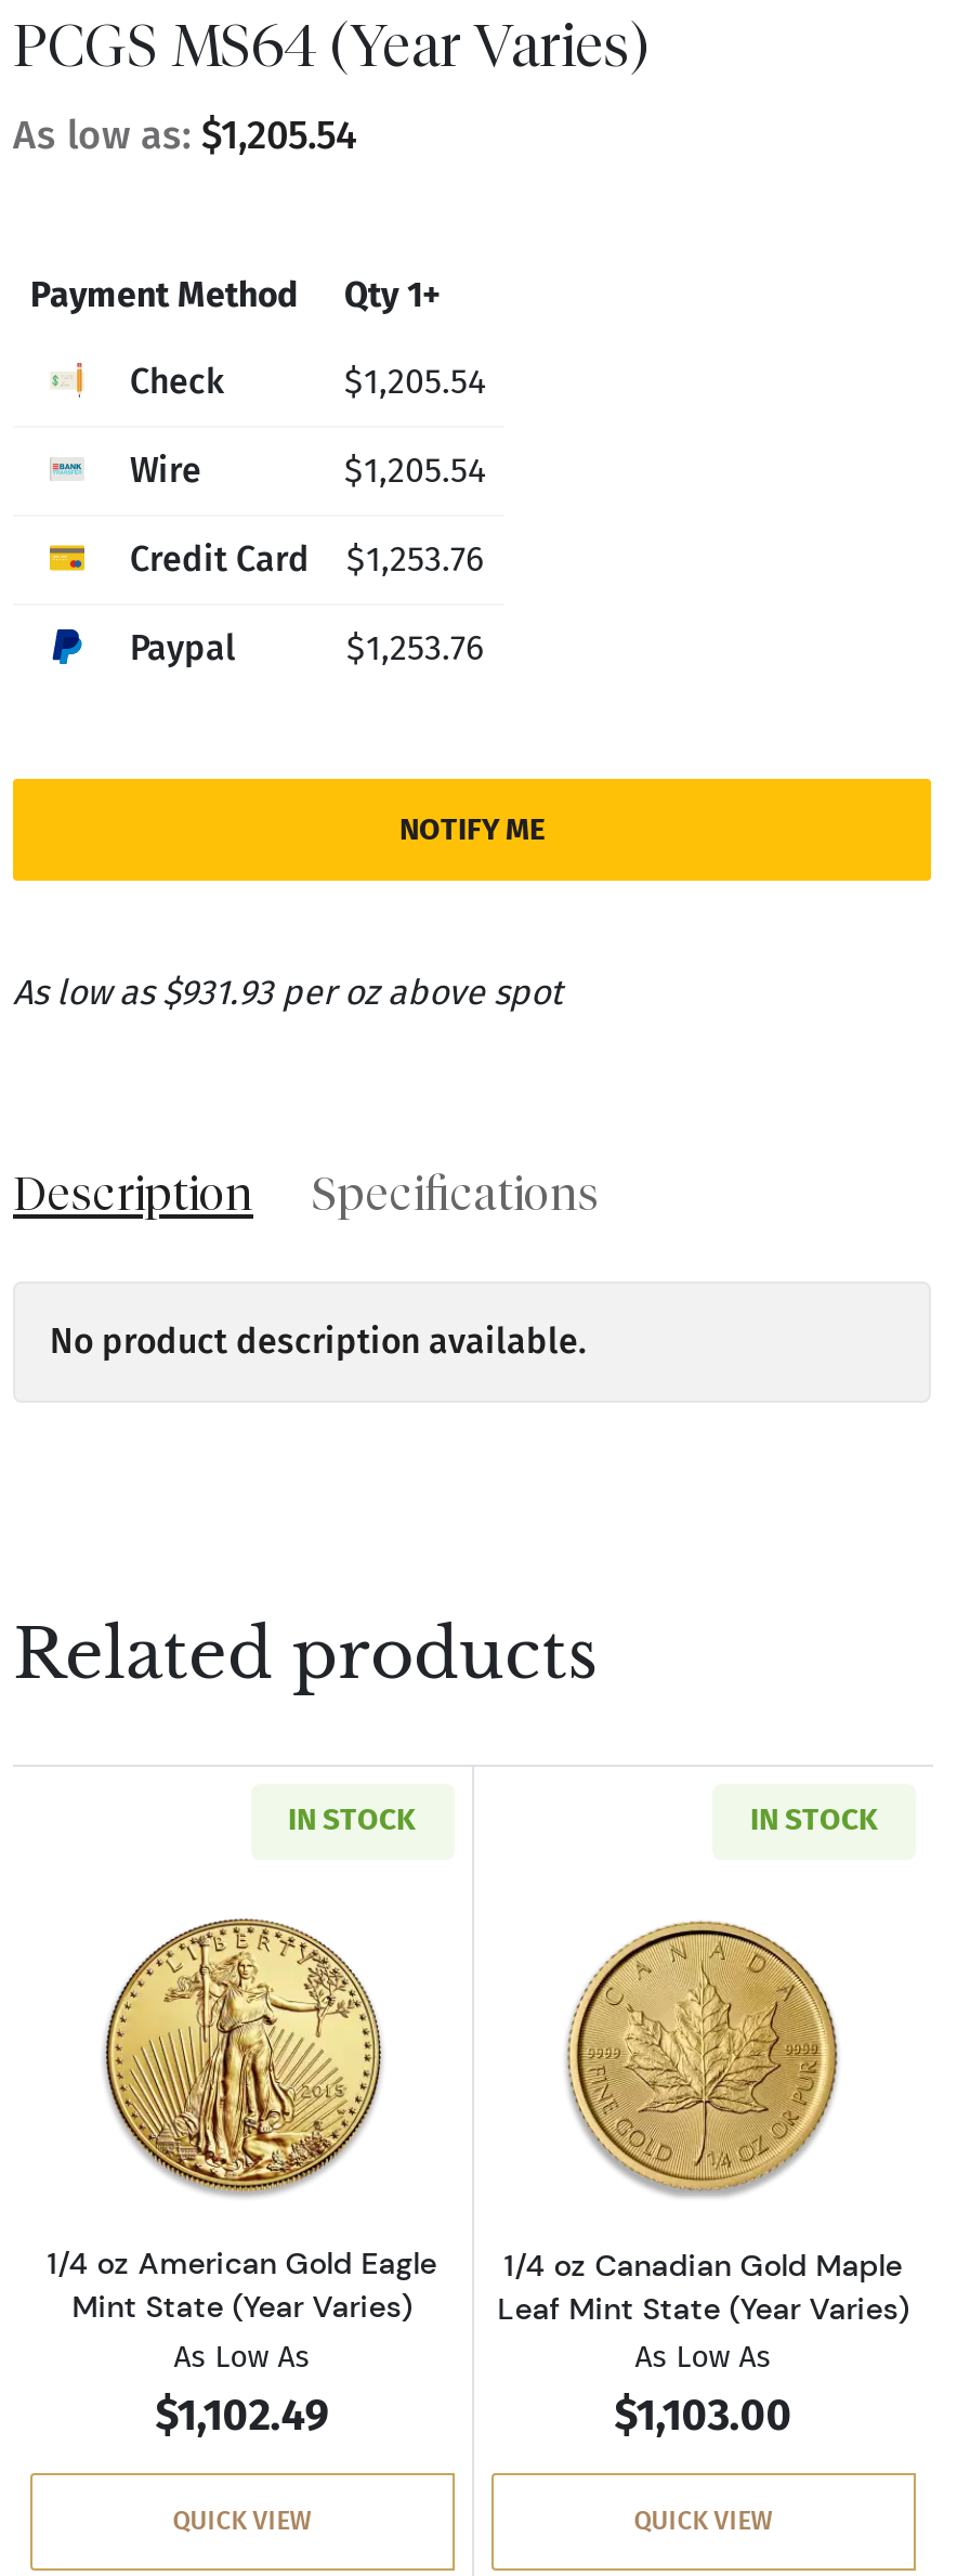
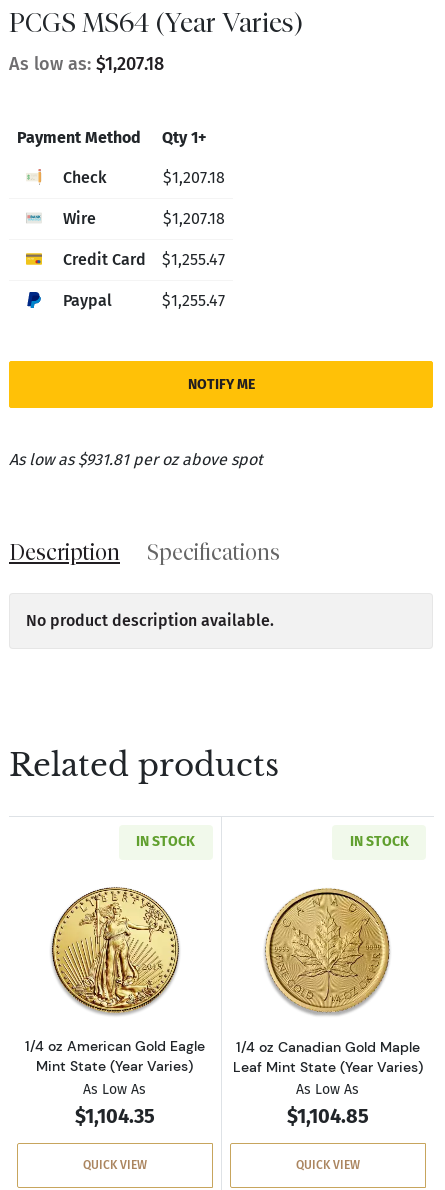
- As low as: $1,205.54
+ As low as: $1,207.18

- $1,205.54
+ $1,207.18

- $1,205.54
+ $1,207.18

- Credit Card $1,253.76
+ Credit Card $1,255.47

- $1,253.76
+ $1,255.47

- As low as $931.93 per oz above spot
+ As low as $931.81 per oz above spot

- $1,102.49
+ $1,104.35

- $1,103.00
+ $1,104.85
